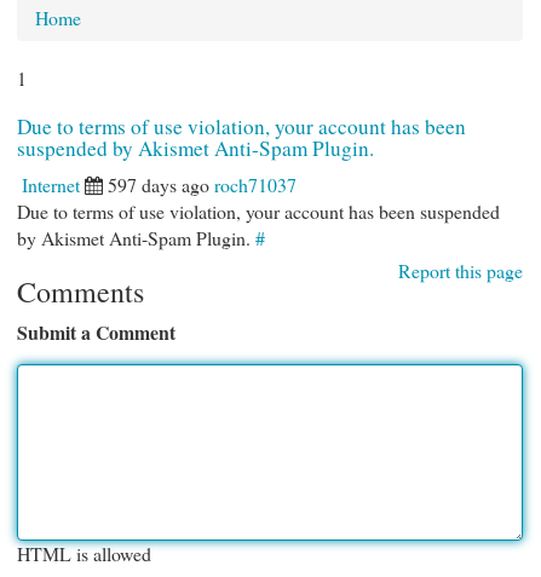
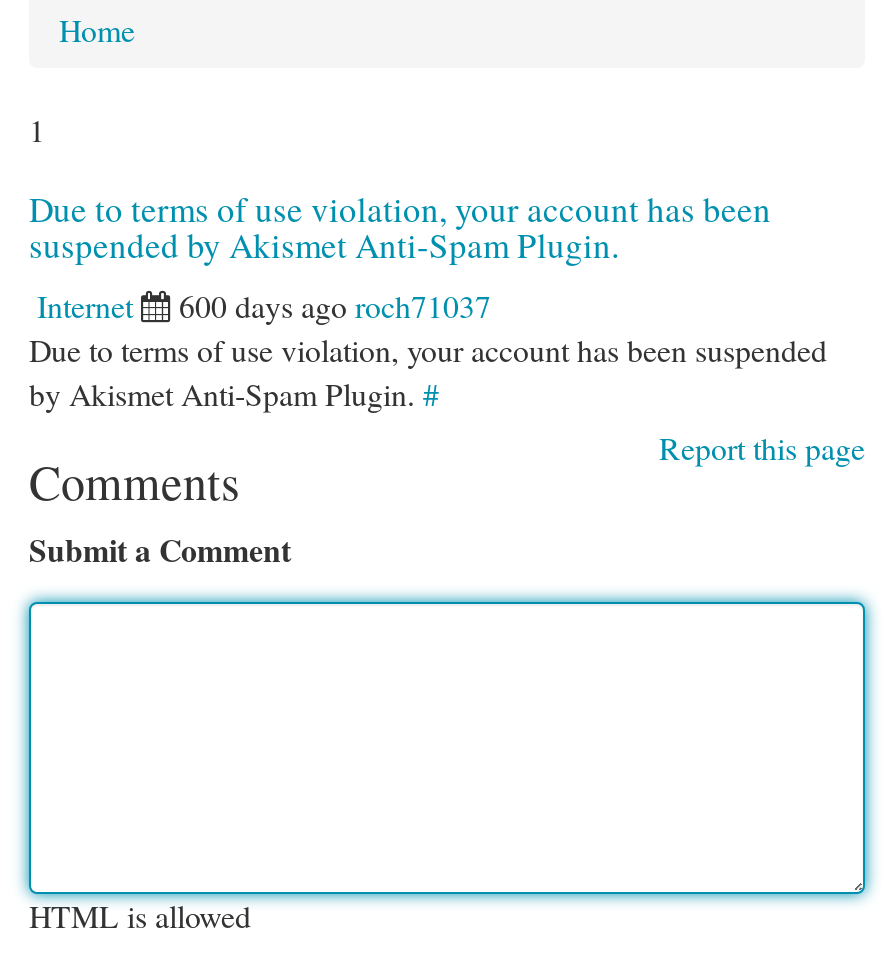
- Internet 597 days ago roch71037
+ Internet 600 days ago roch71037
